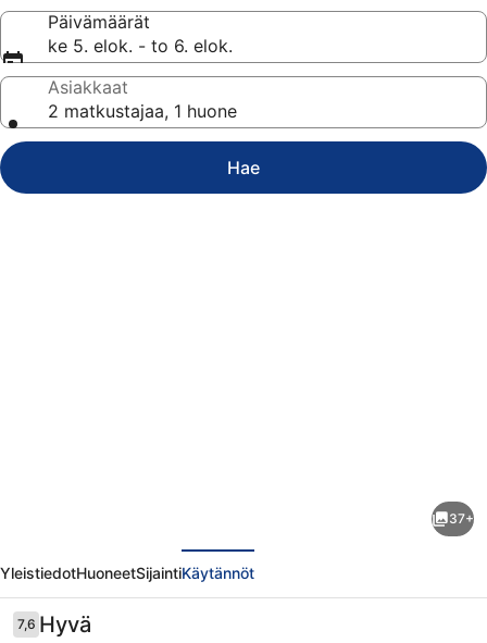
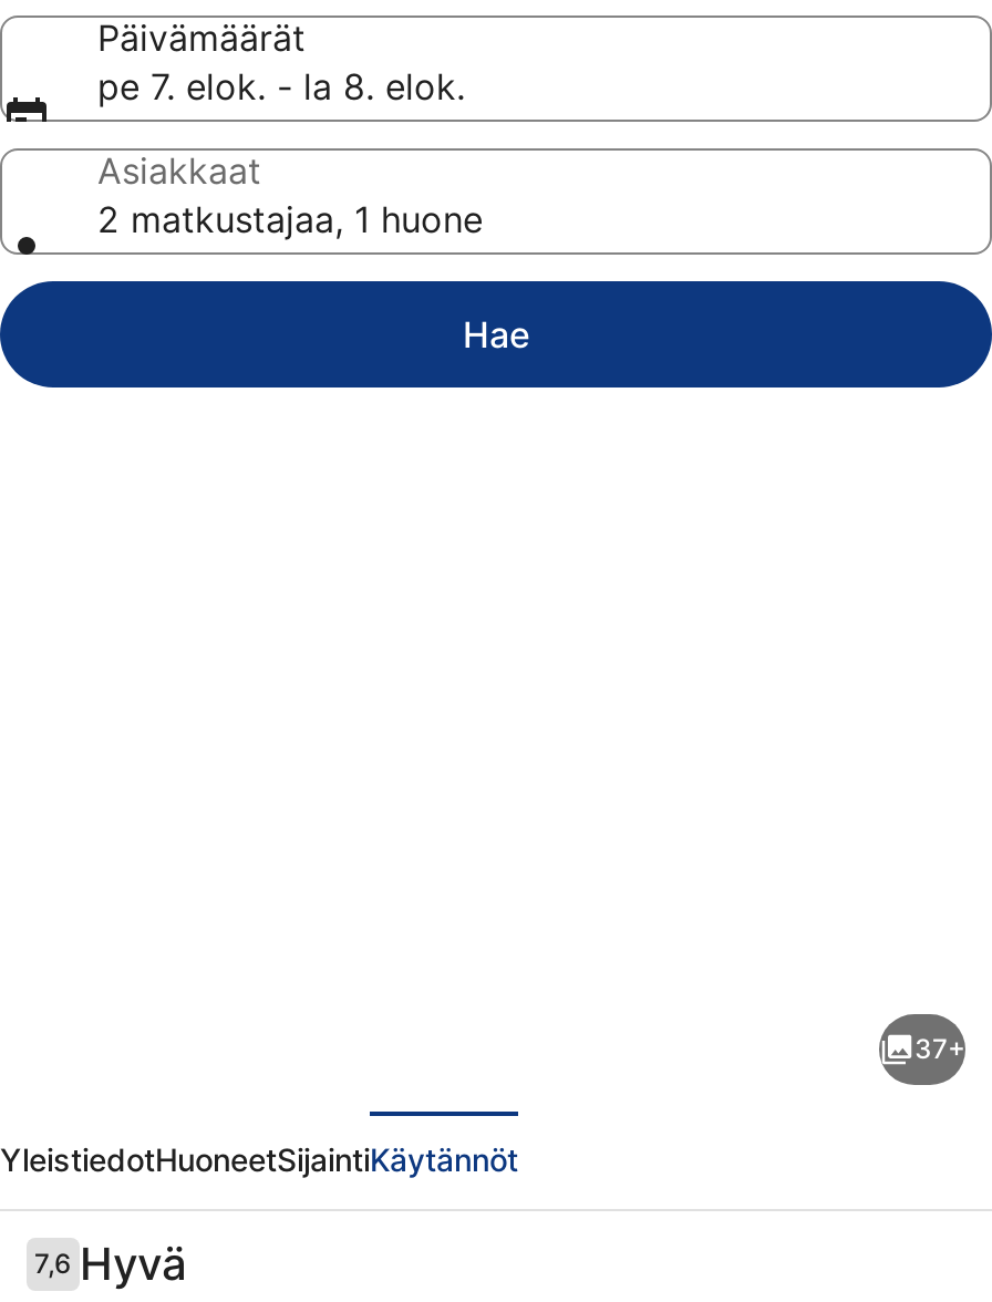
- ke 5. elok. - to 6. elok.
+ pe 7. elok. - la 8. elok.
